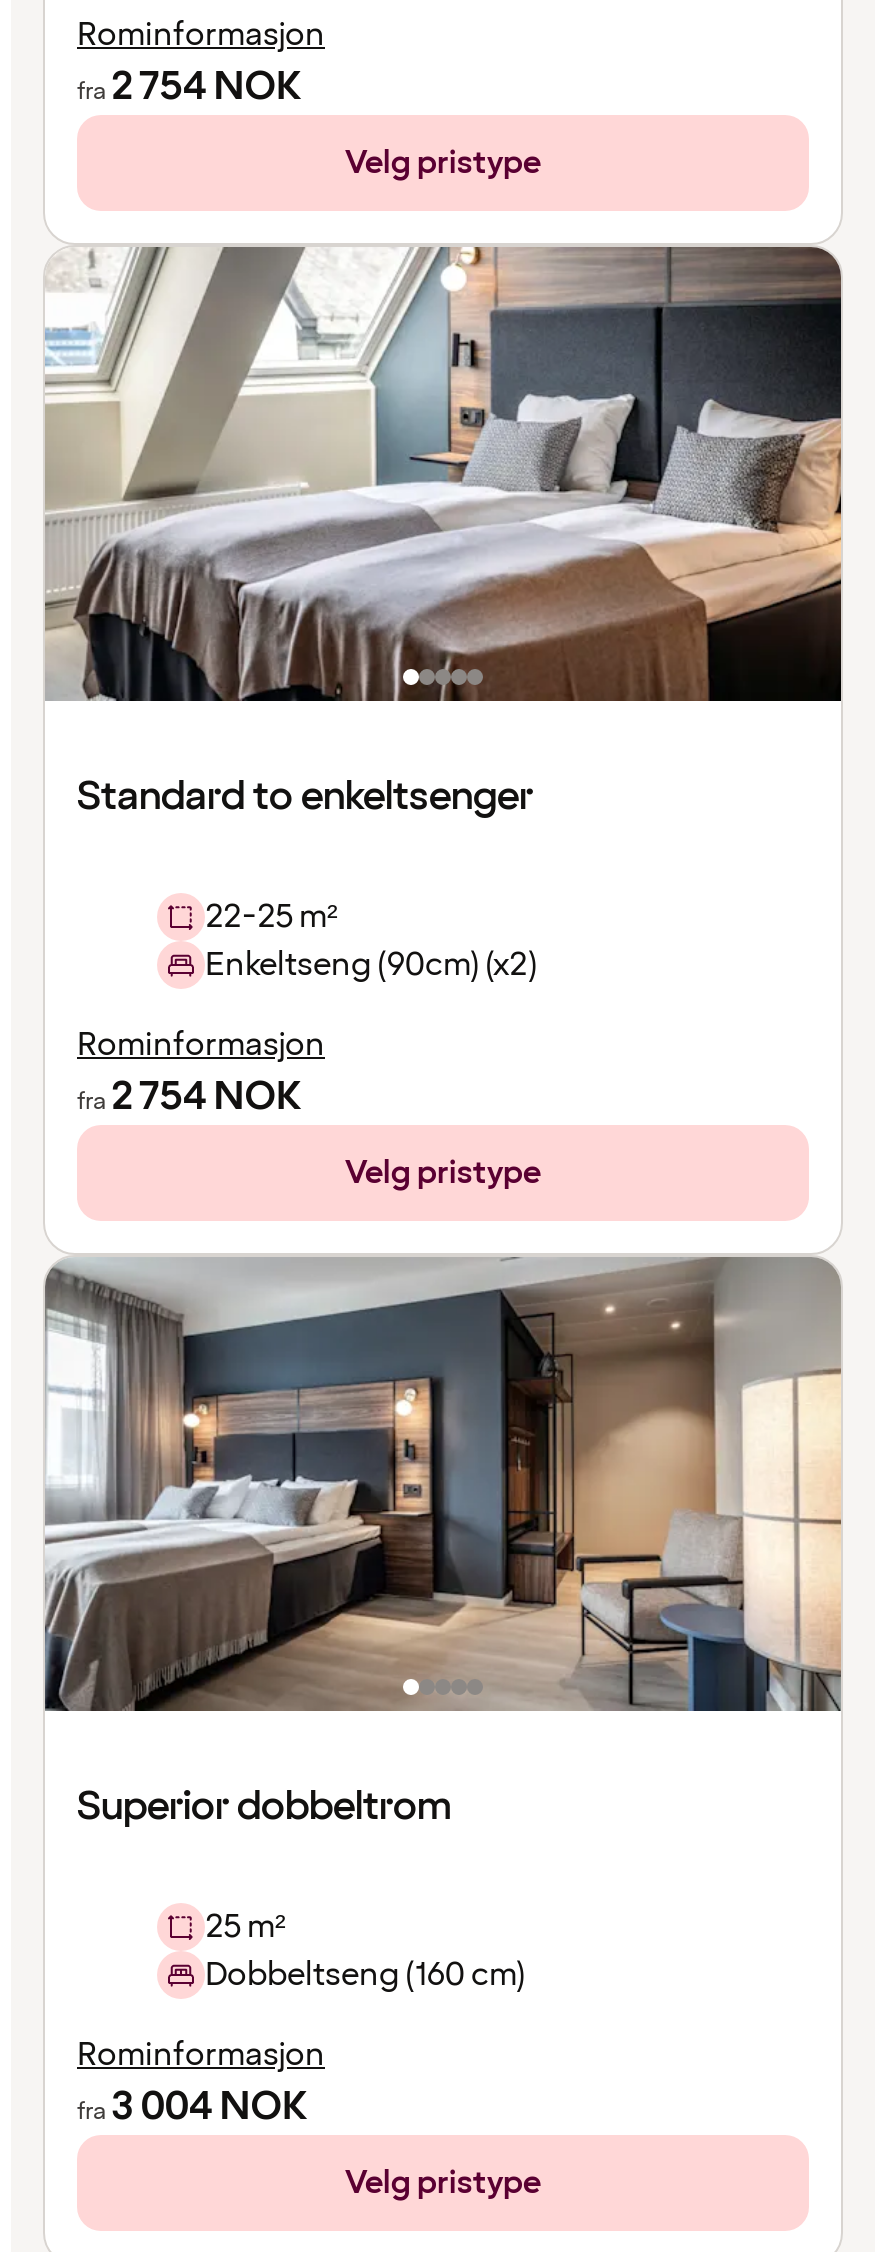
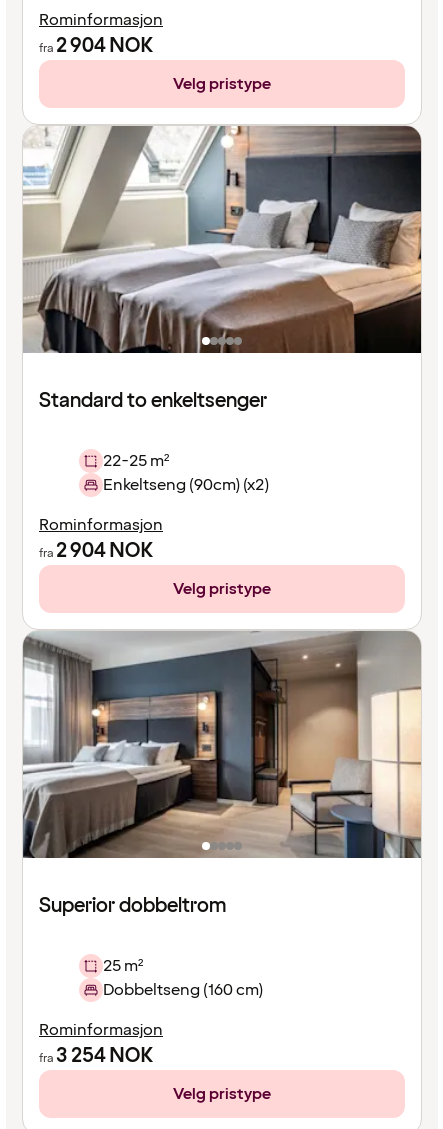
- fra2 754 NOK
+ fra2 904 NOK

- fra2 754 NOK
+ fra2 904 NOK

- fra3 004 NOK
+ fra3 254 NOK
